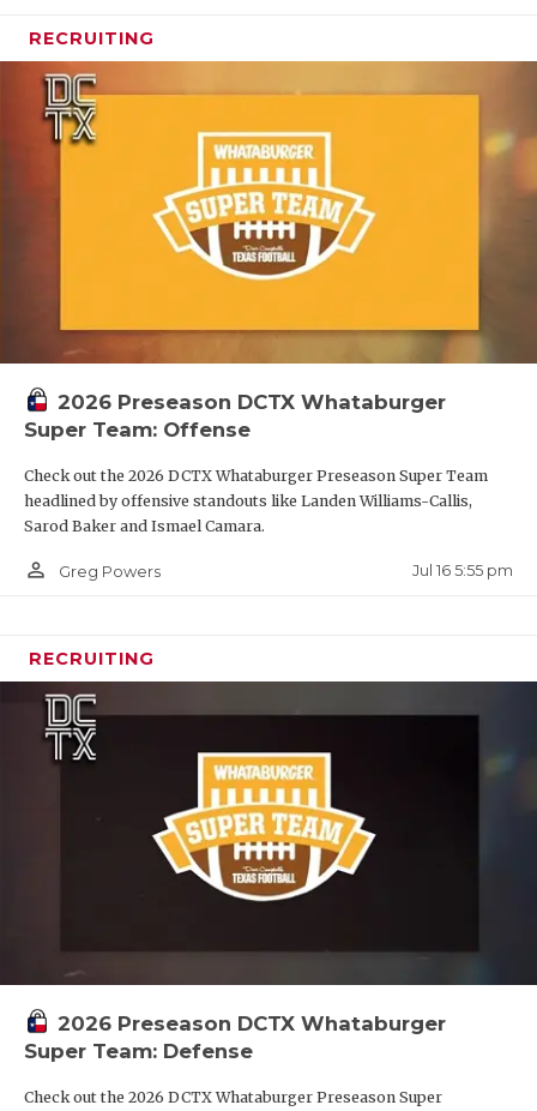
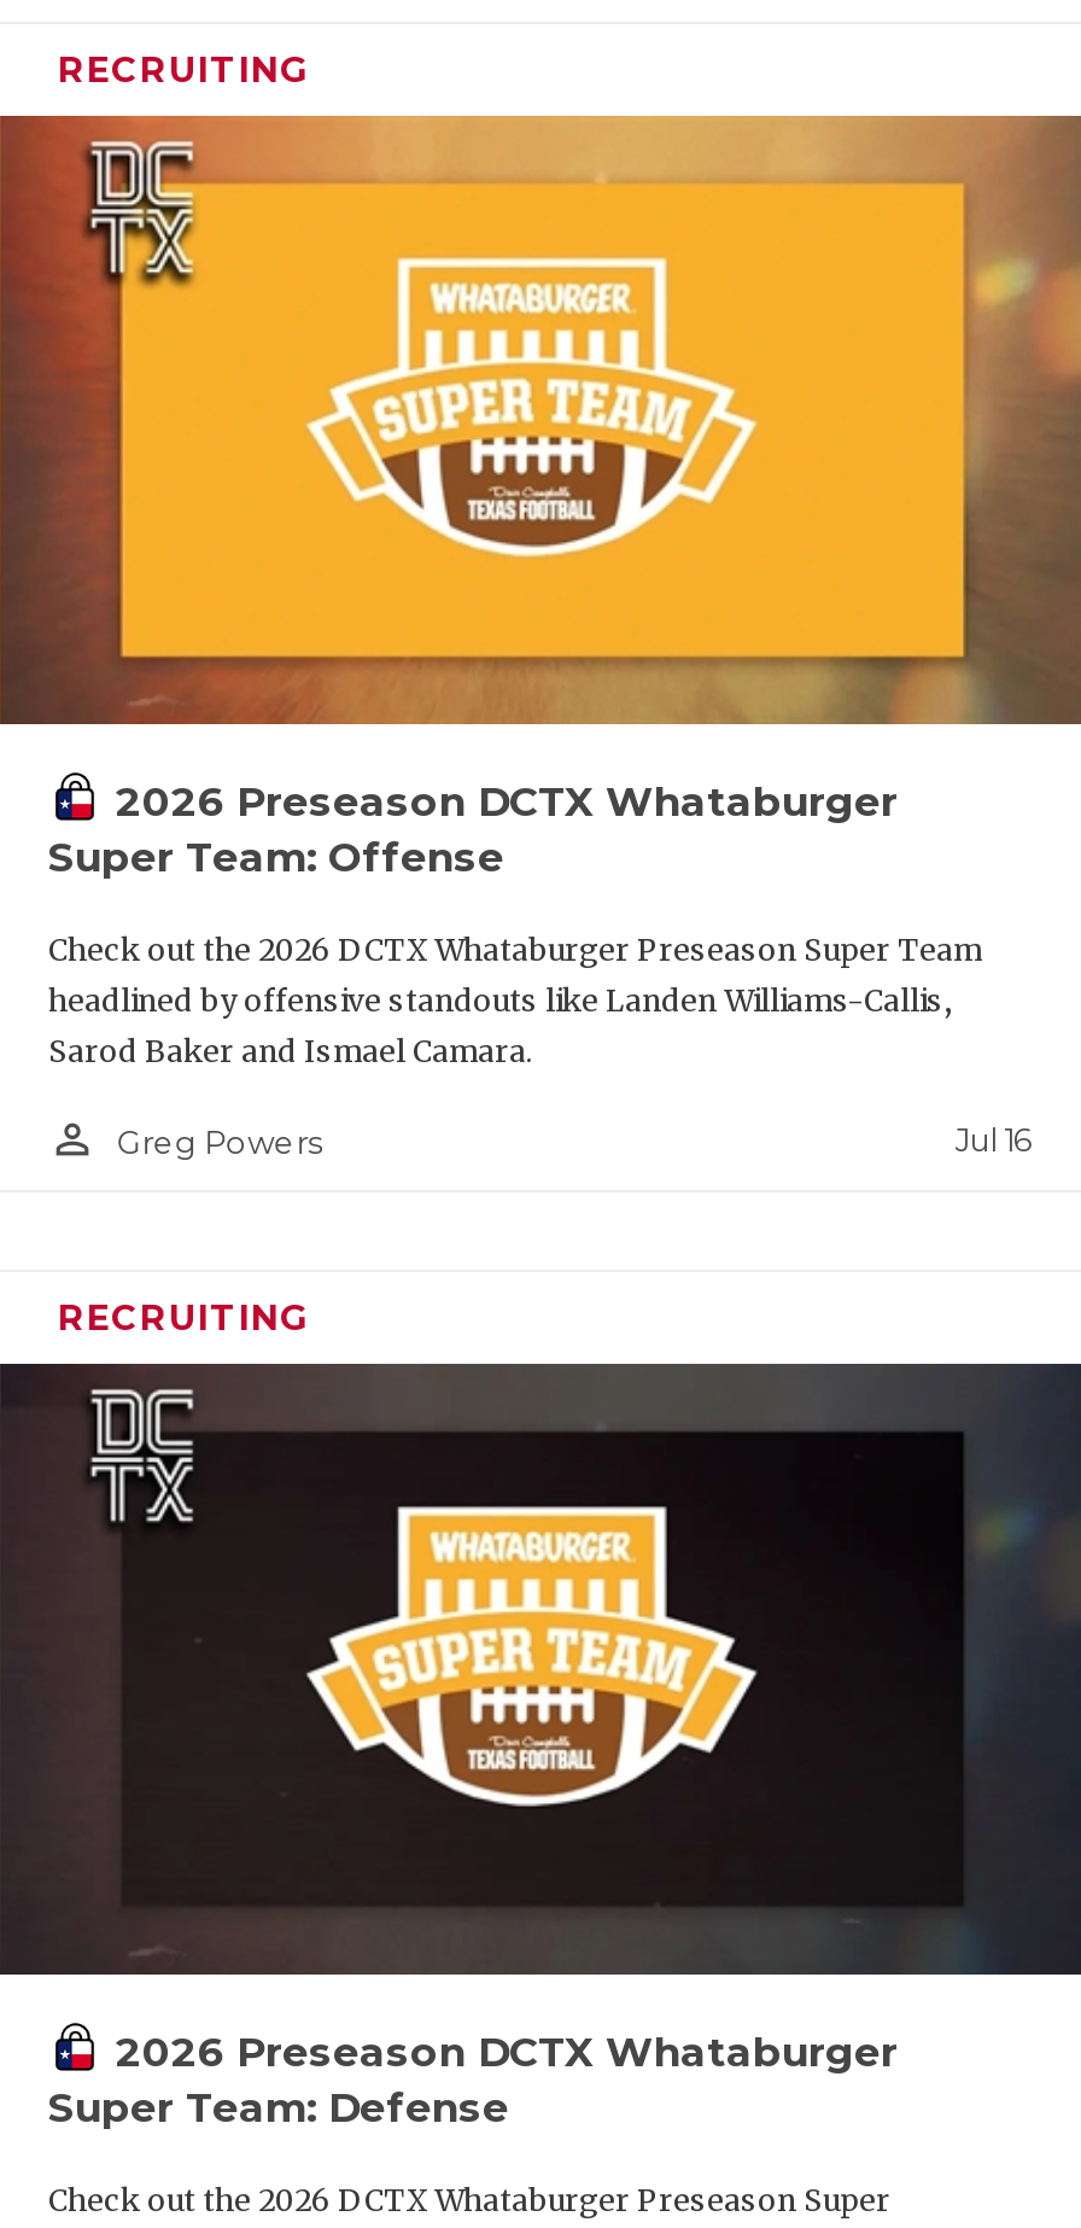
- Jul 16 5:55 pm
+ Jul 16
